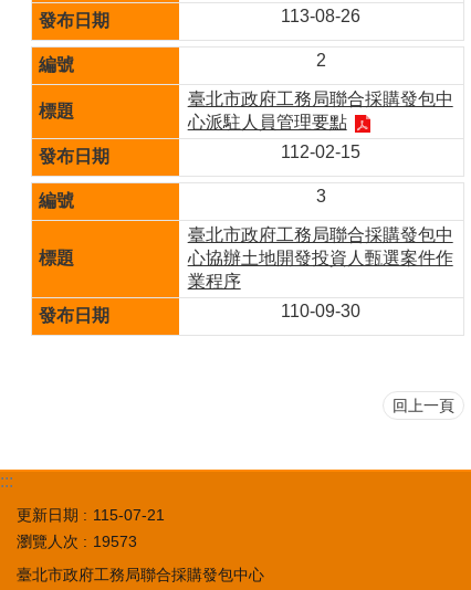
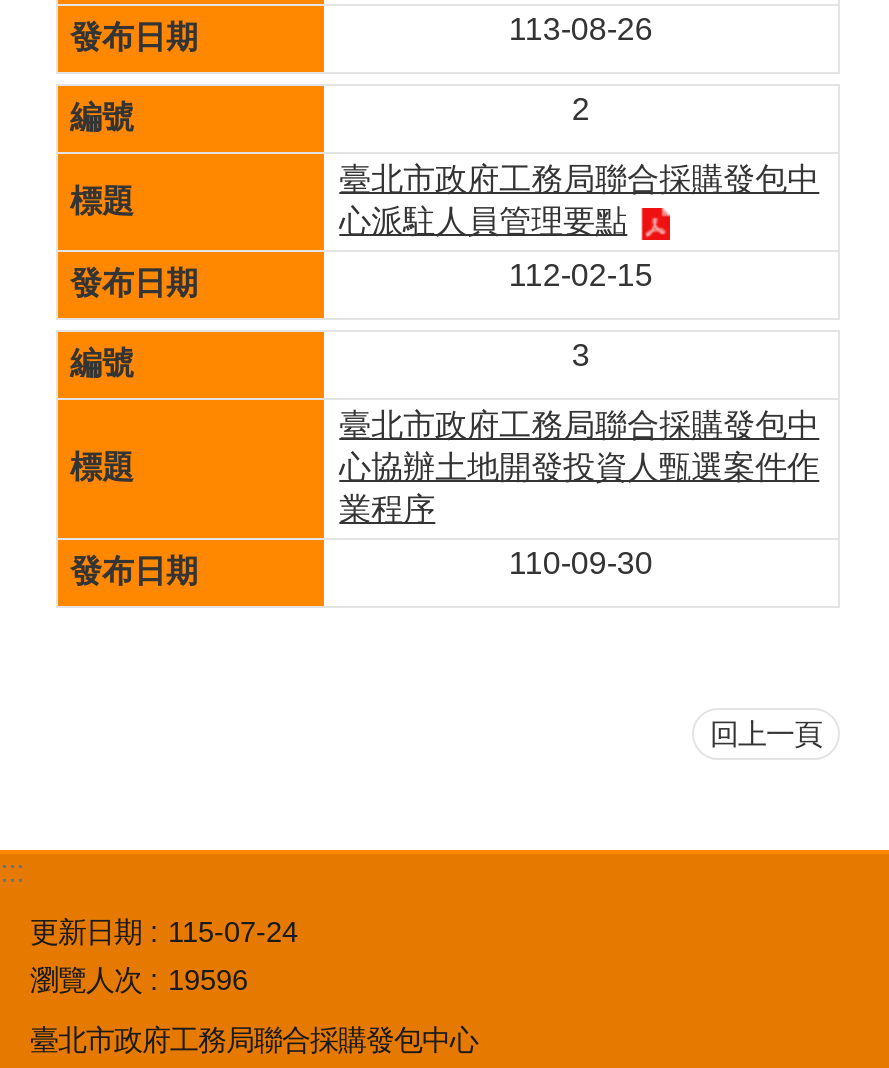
- 115-07-21
+ 115-07-24

- 19573
+ 19596
